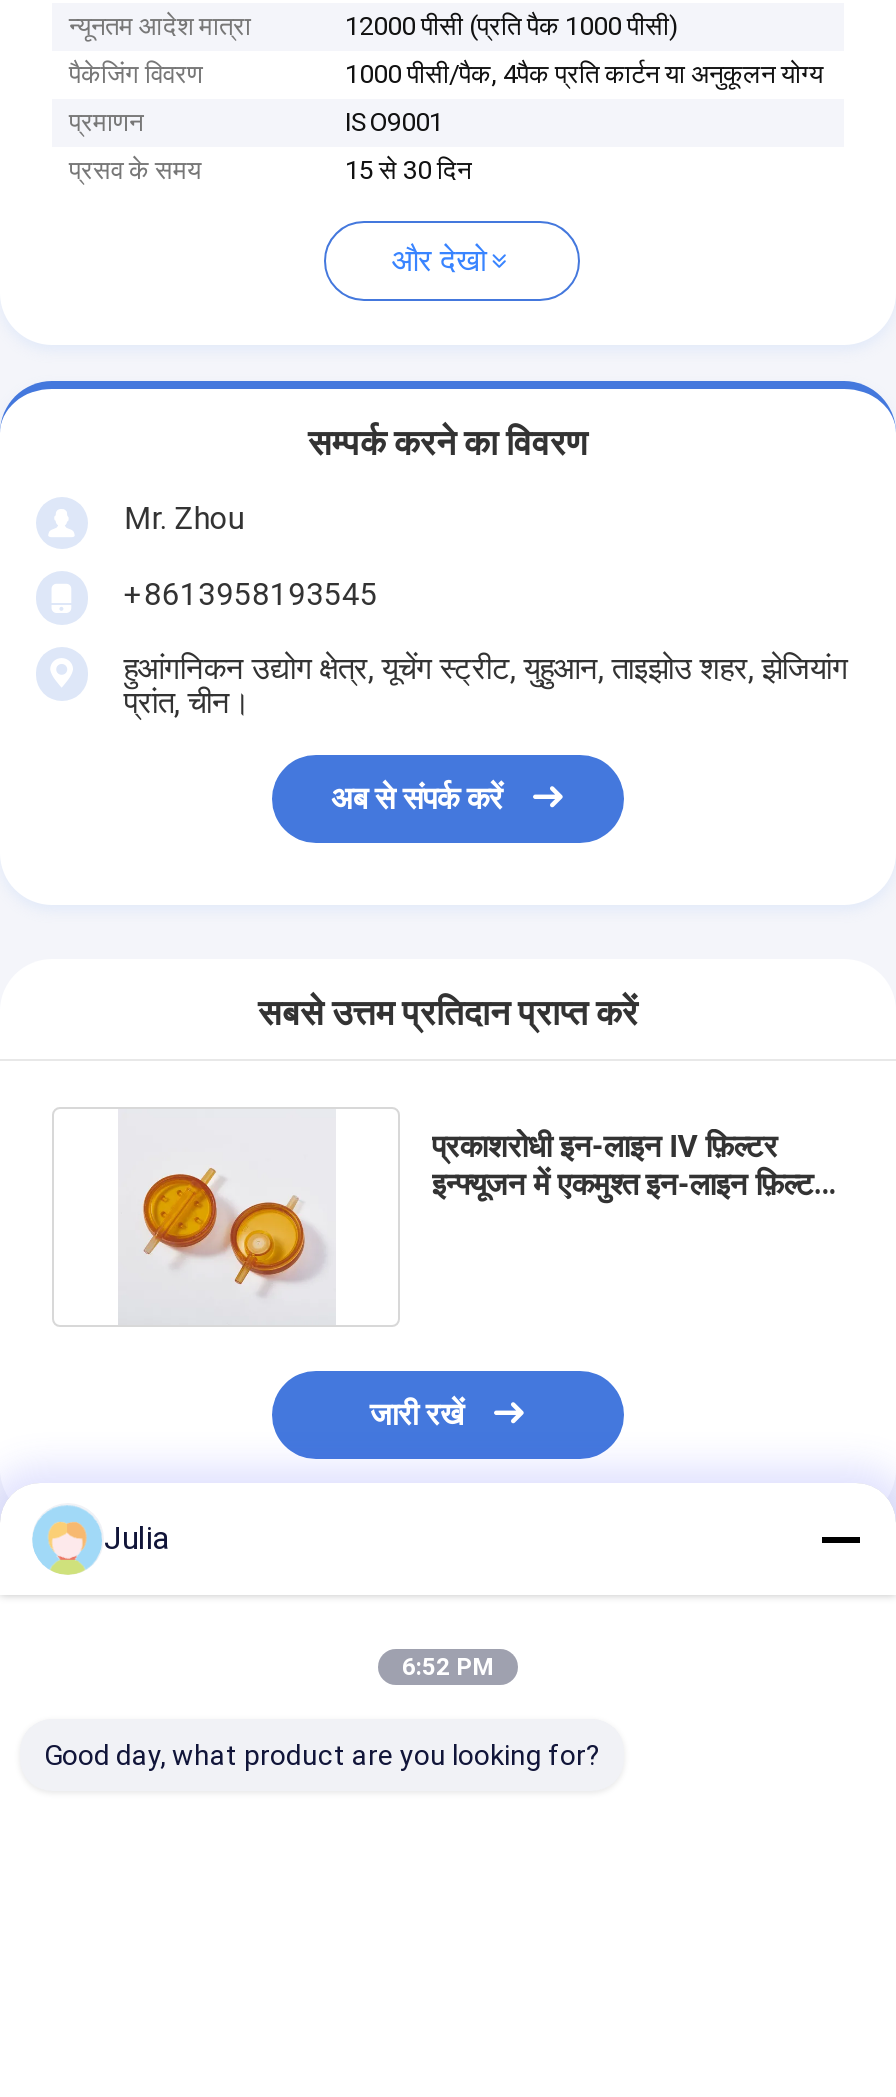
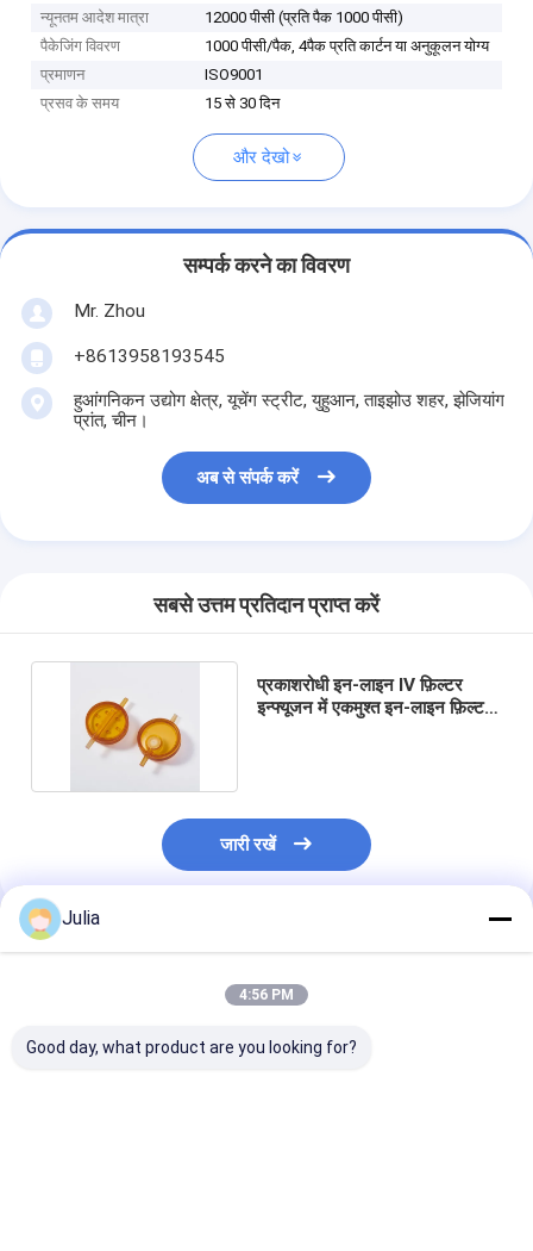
- 6:52 PM
+ 4:56 PM
